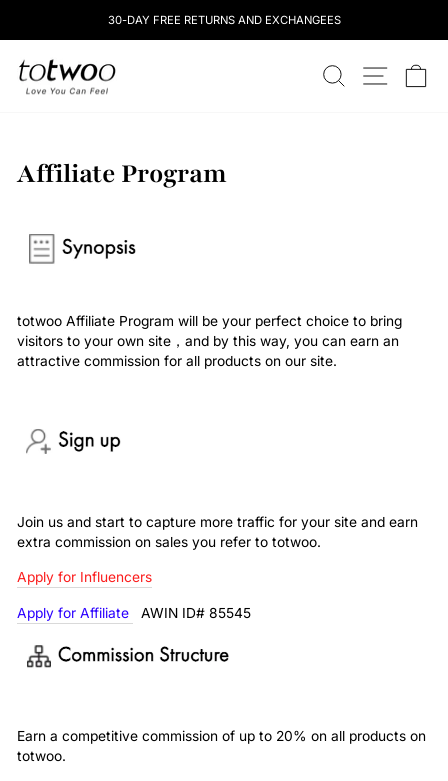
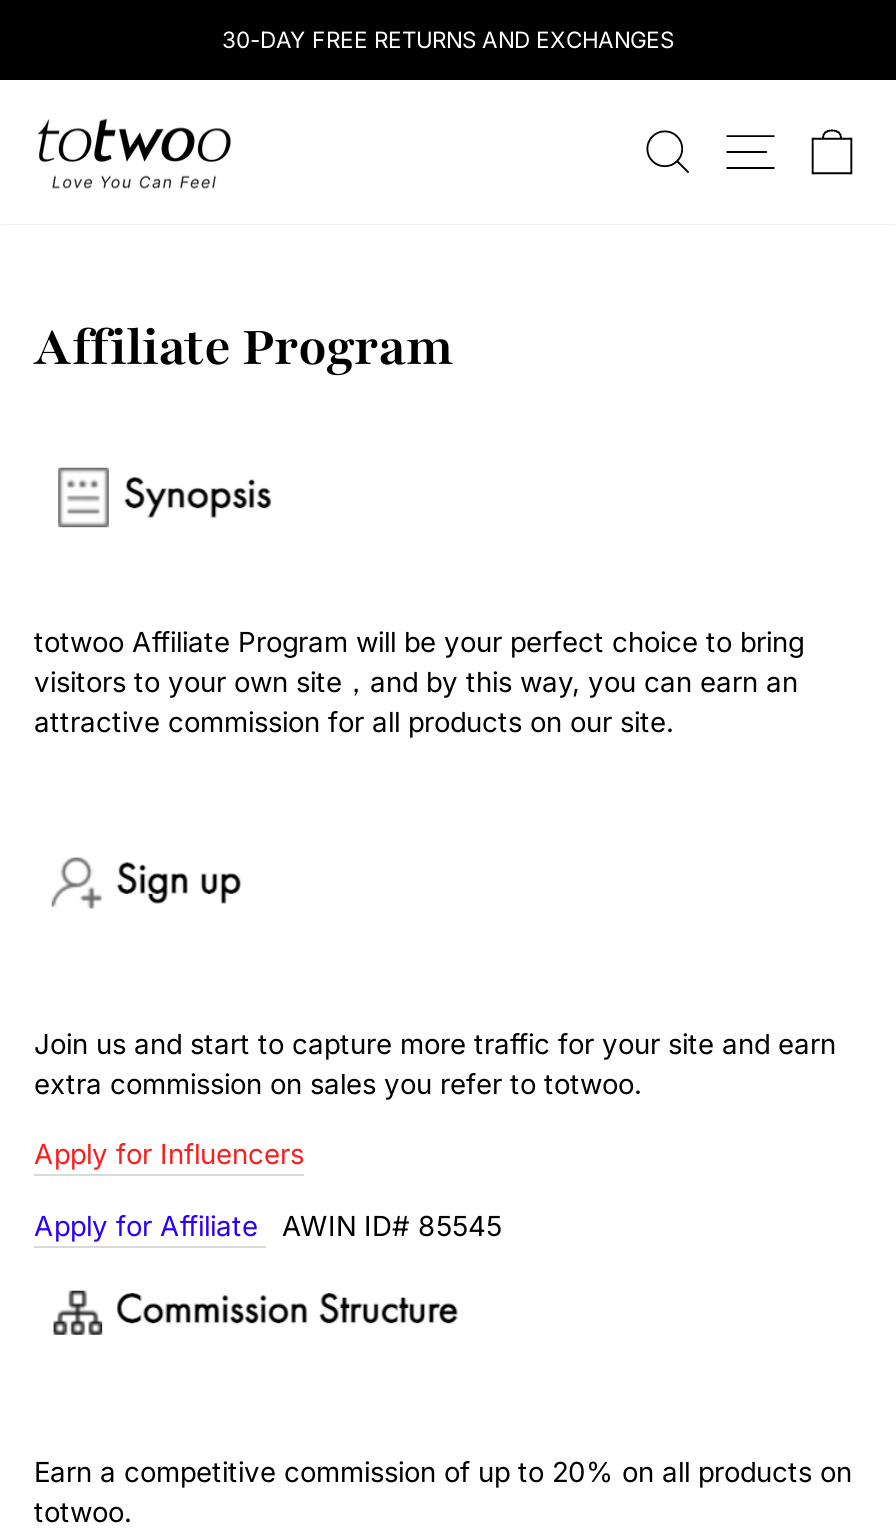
- 30-DAY FREE RETURNS AND EXCHANGEES
+ 30-DAY FREE RETURNS AND EXCHANGES
